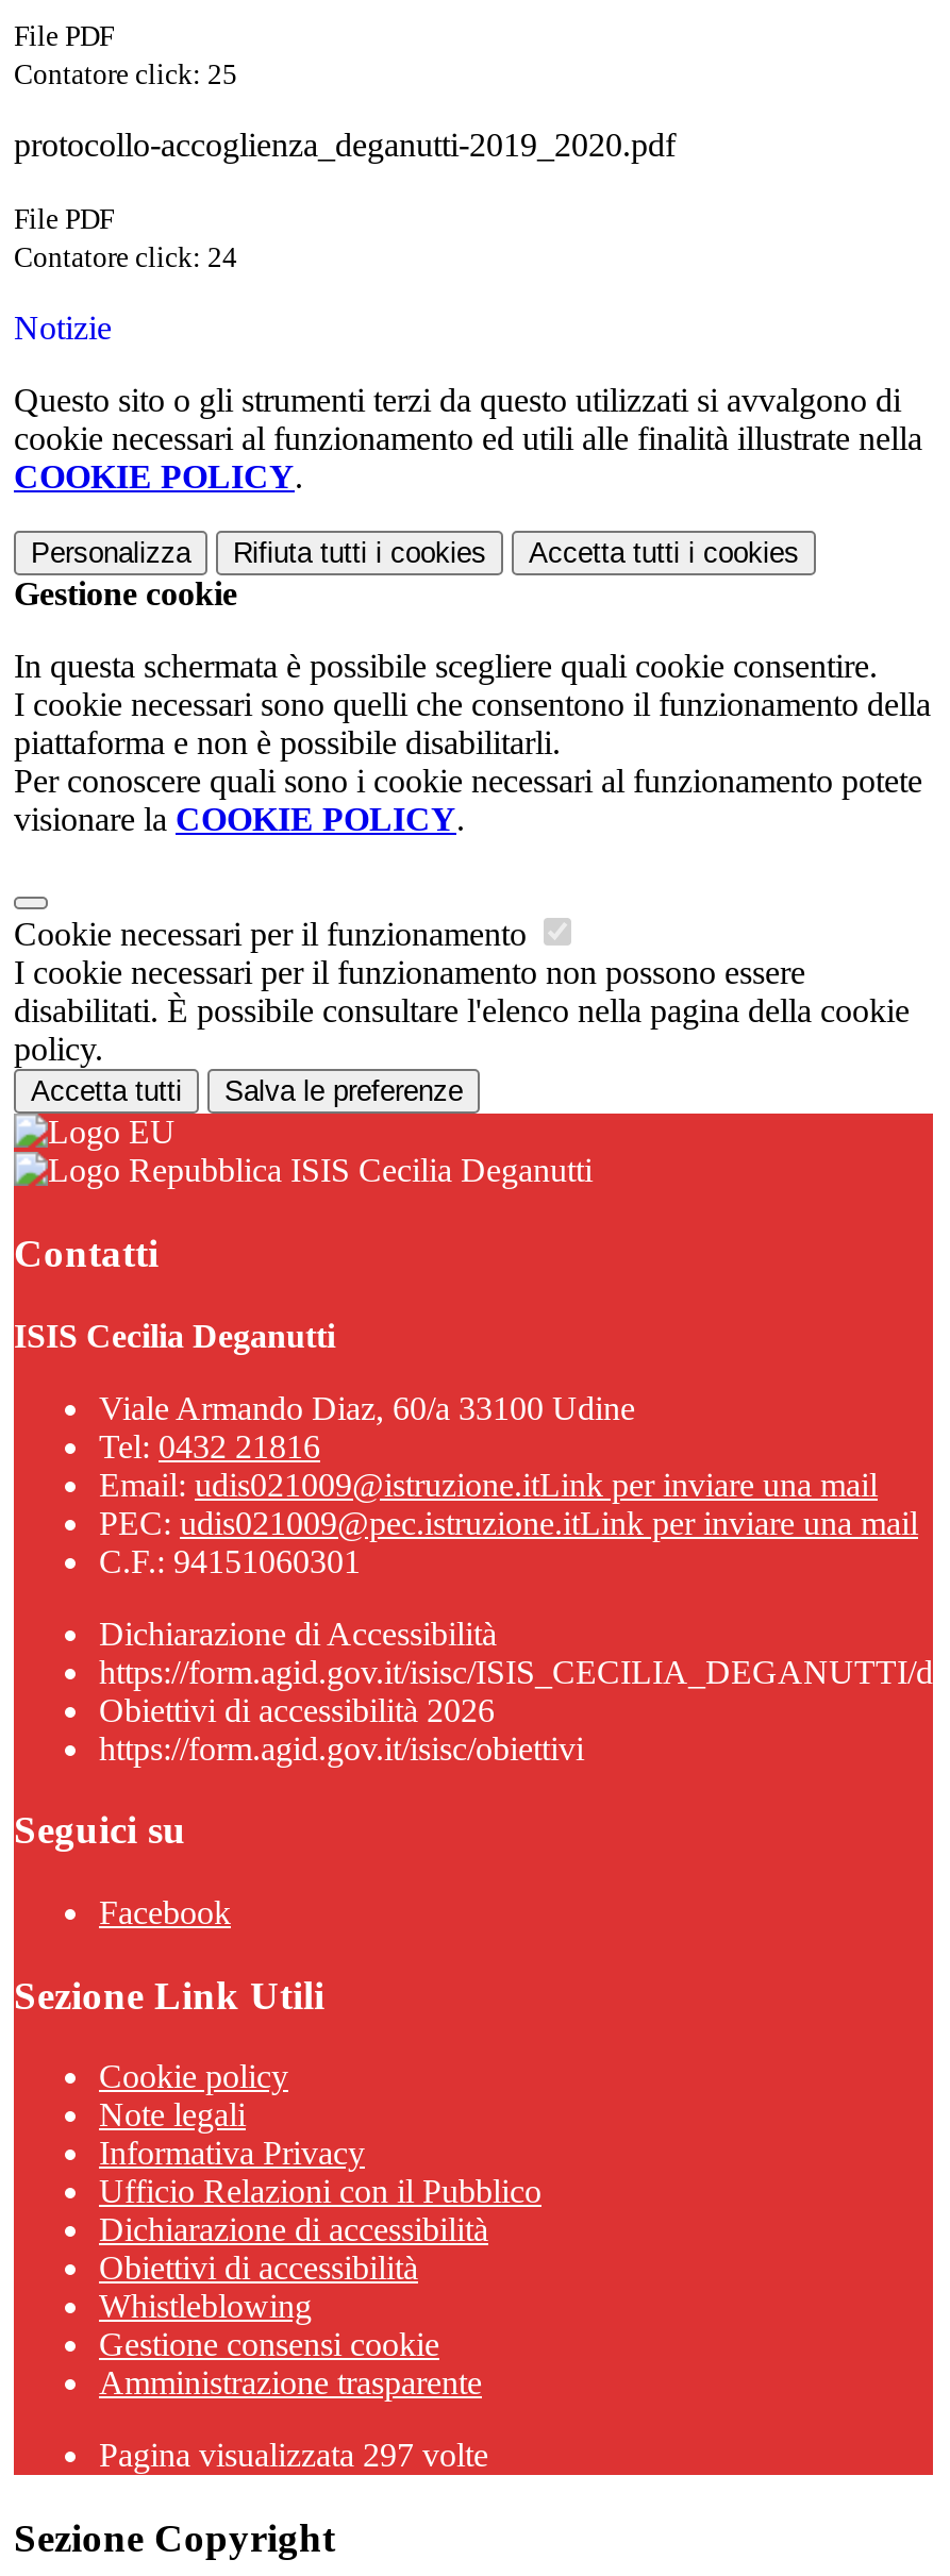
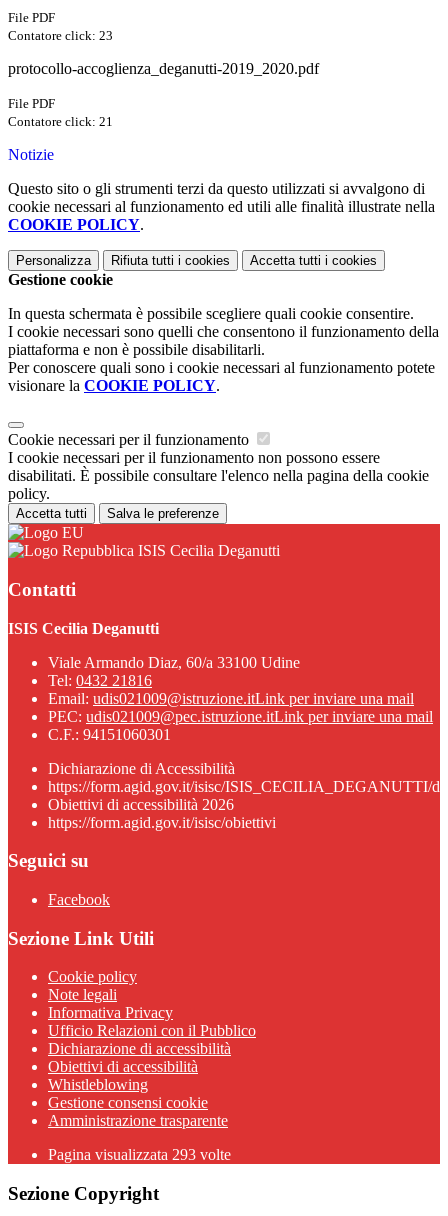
- Contatore click: 25
+ Contatore click: 23

- Contatore click: 24
+ Contatore click: 21

- Pagina visualizzata 297 volte
+ Pagina visualizzata 293 volte
